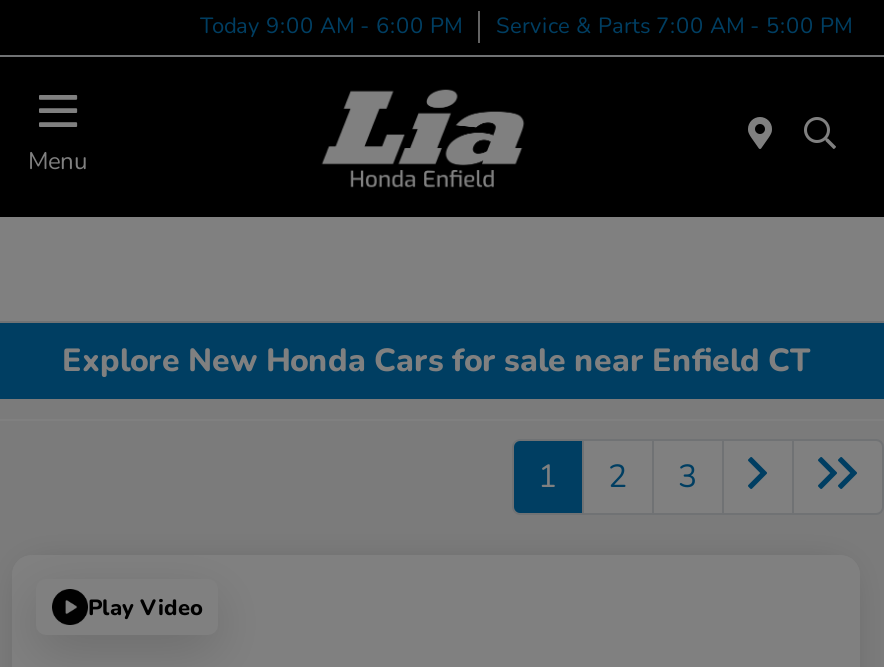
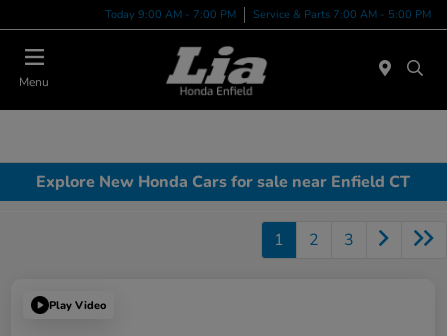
- Today 9:00 AM - 6:00 PM Service & Parts 7:00 AM - 5:00 PM
+ Today 9:00 AM - 7:00 PM Service & Parts 7:00 AM - 5:00 PM
